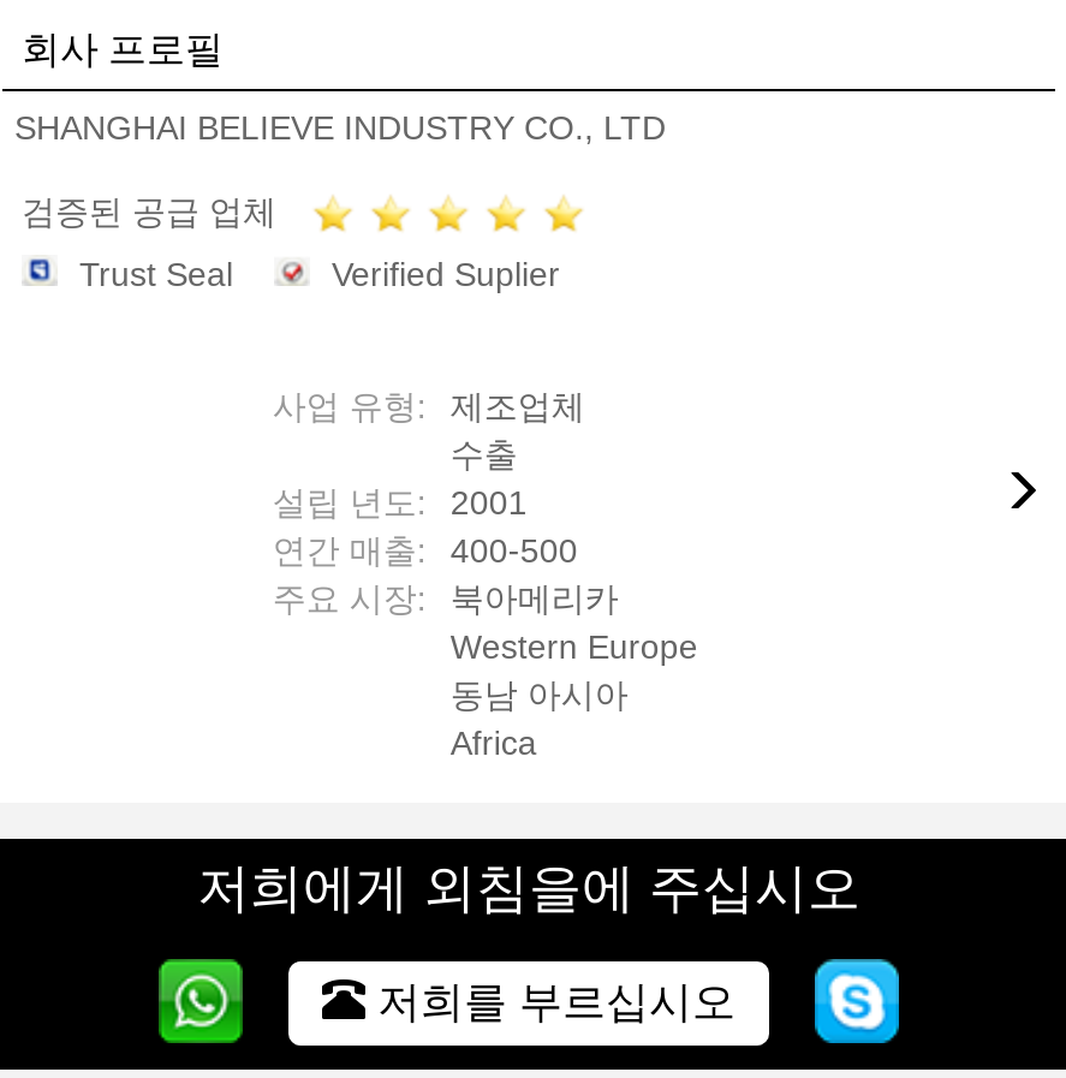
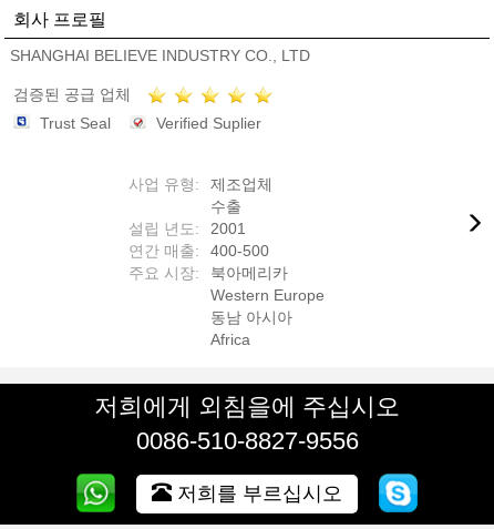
+ 0086-510-8827-9556
